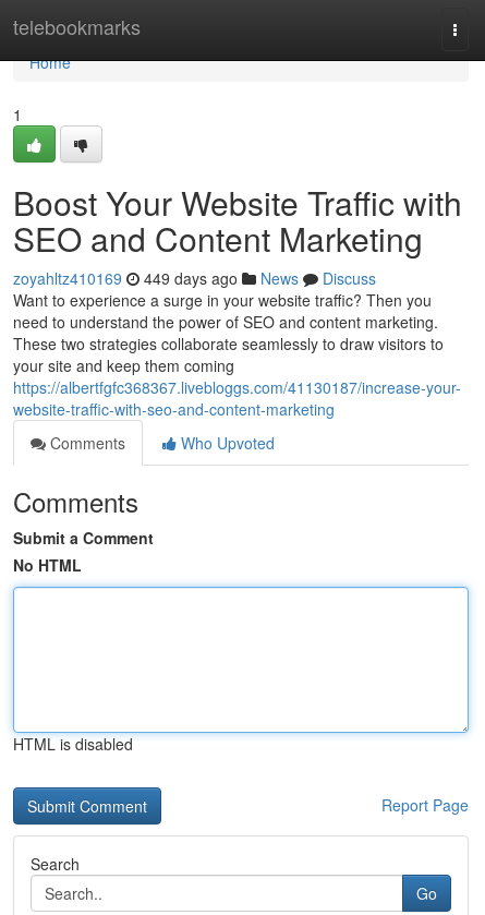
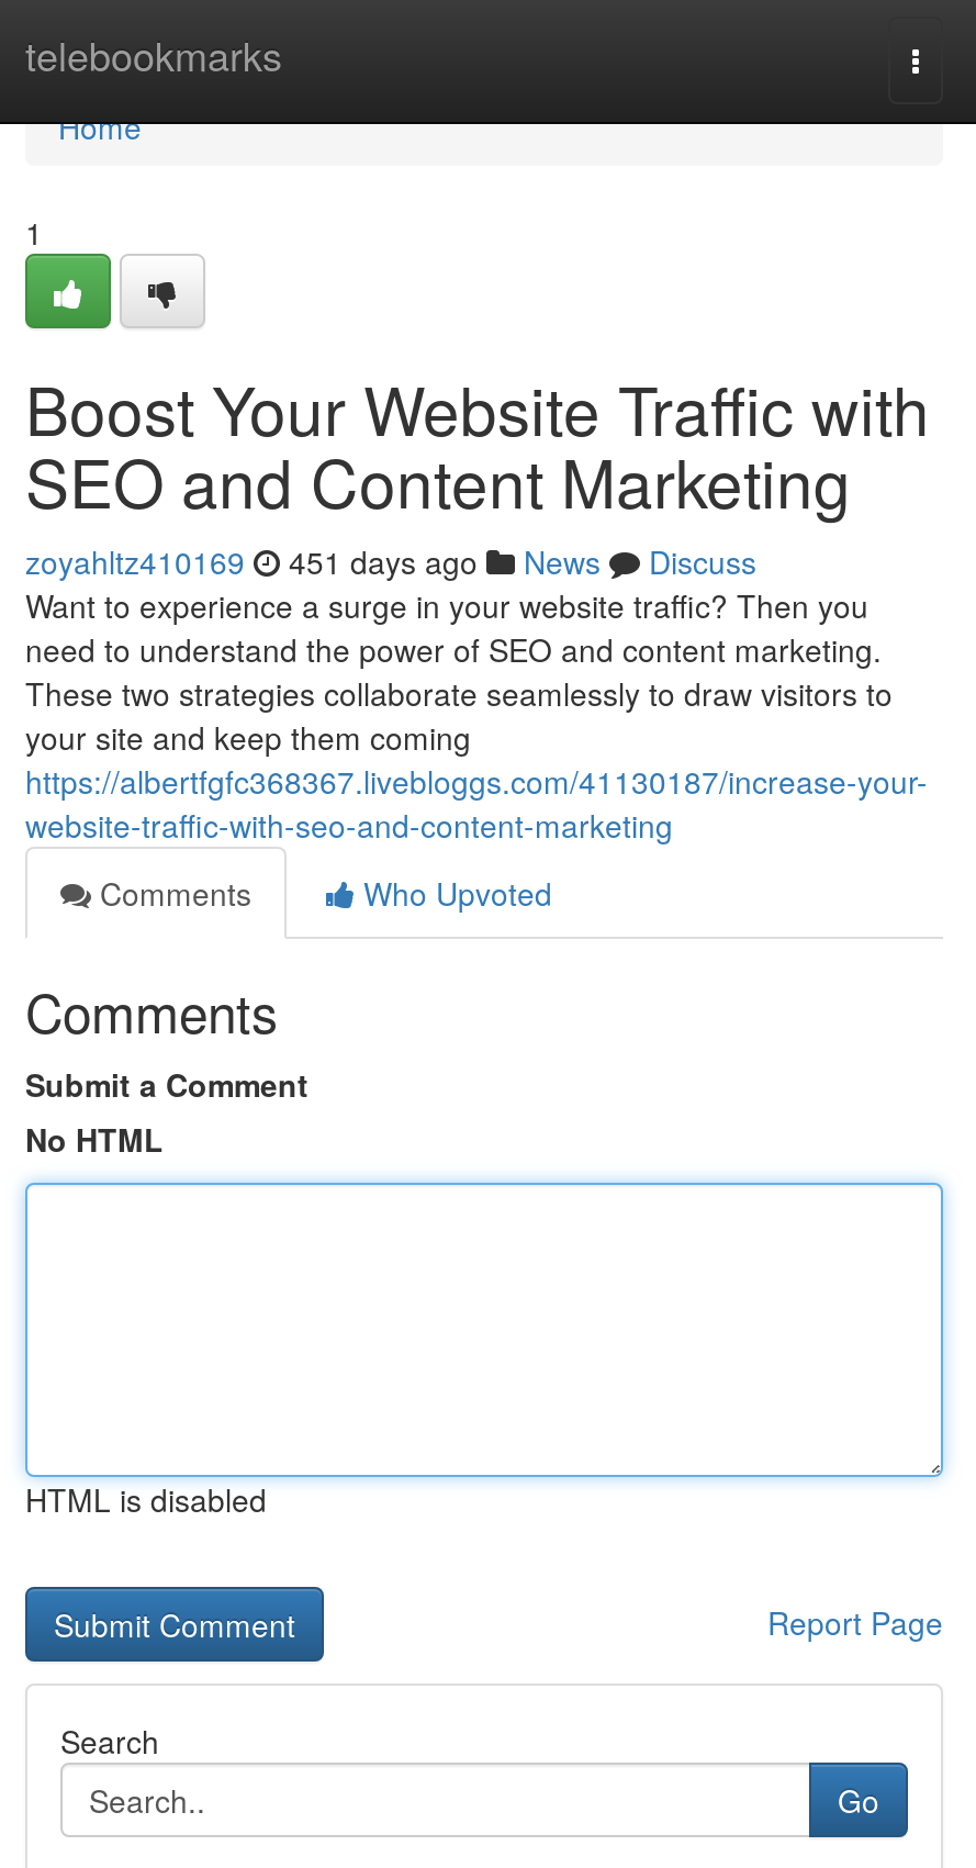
- zoyahltz410169 449 days ago News Discuss
+ zoyahltz410169 451 days ago News Discuss
